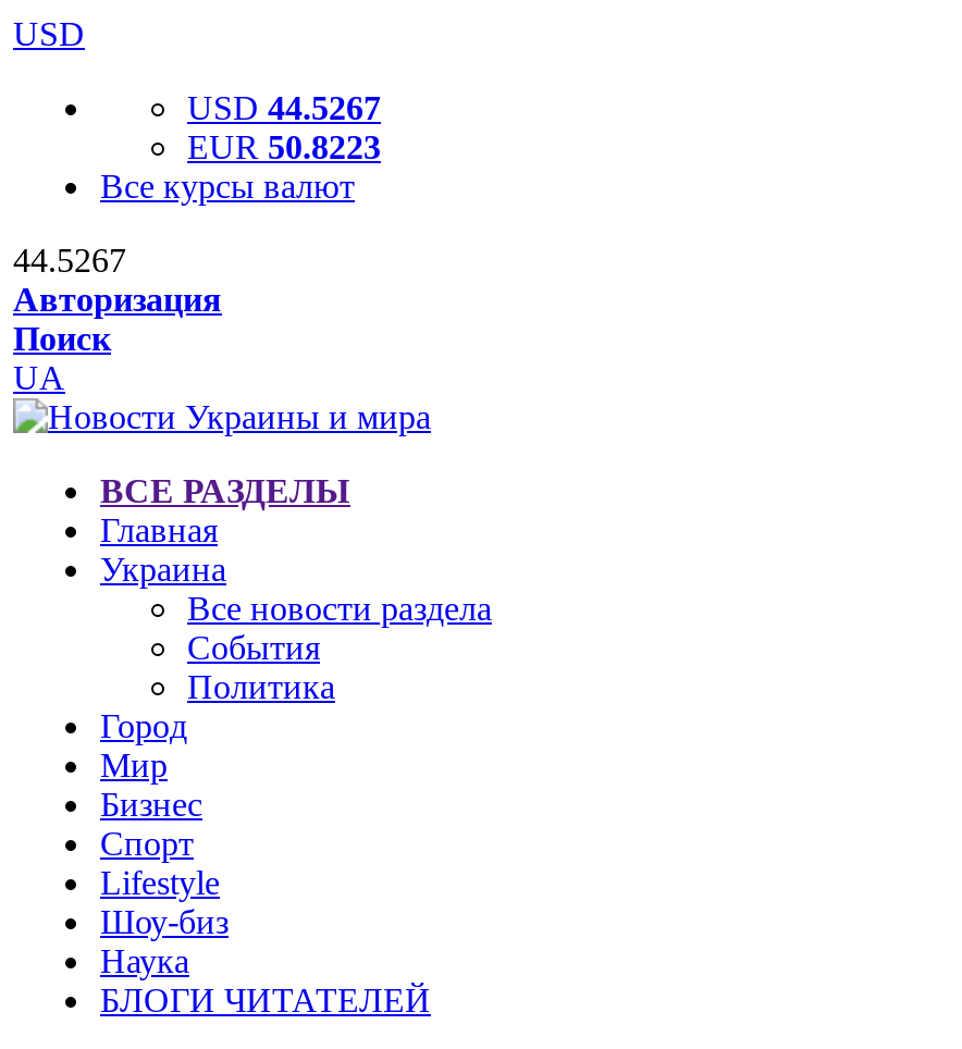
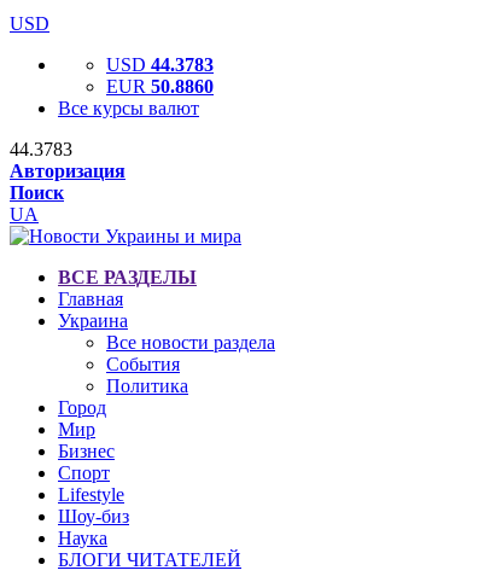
- USD 44.5267
+ USD 44.3783

- EUR 50.8223
+ EUR 50.8860

- 44.5267
+ 44.3783
